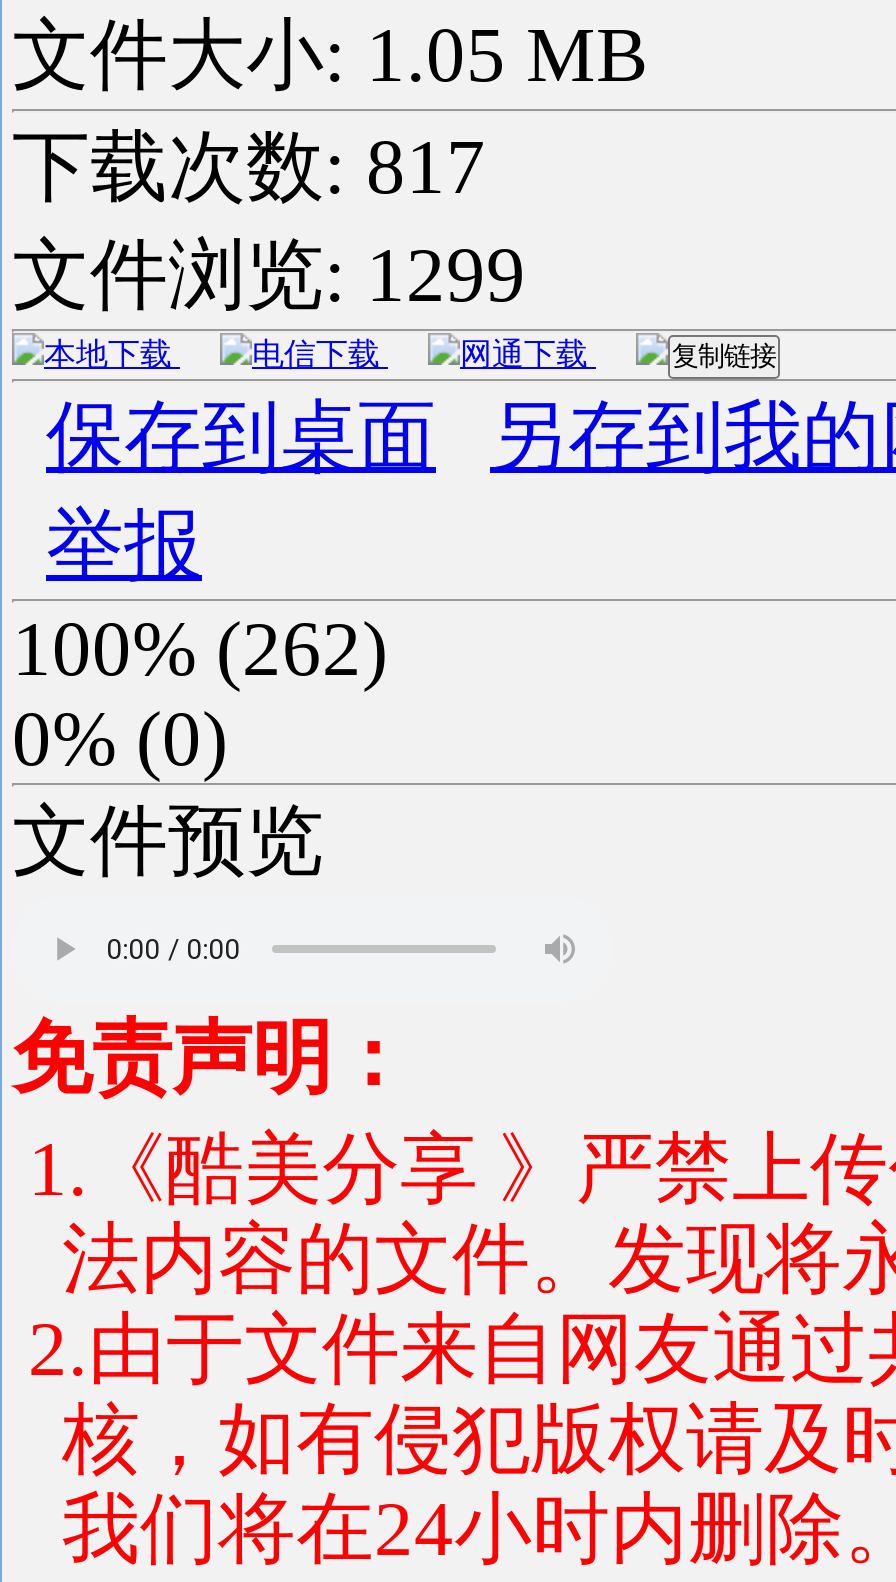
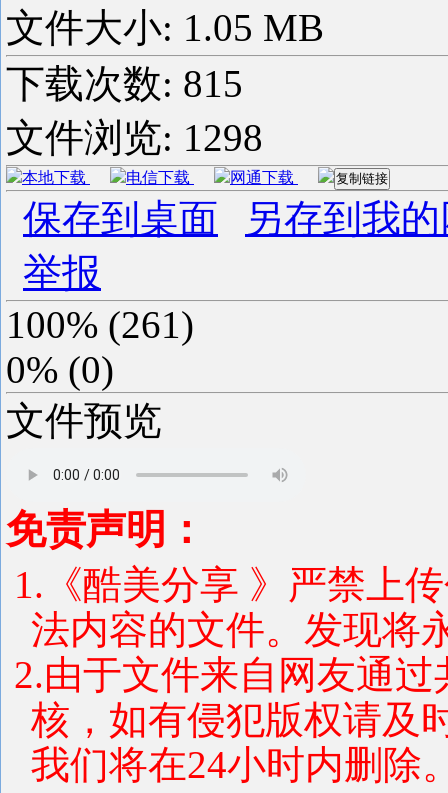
- 下载次数: 817
+ 下载次数: 815

- 文件浏览: 1299
+ 文件浏览: 1298

- 100% (262)
+ 100% (261)
